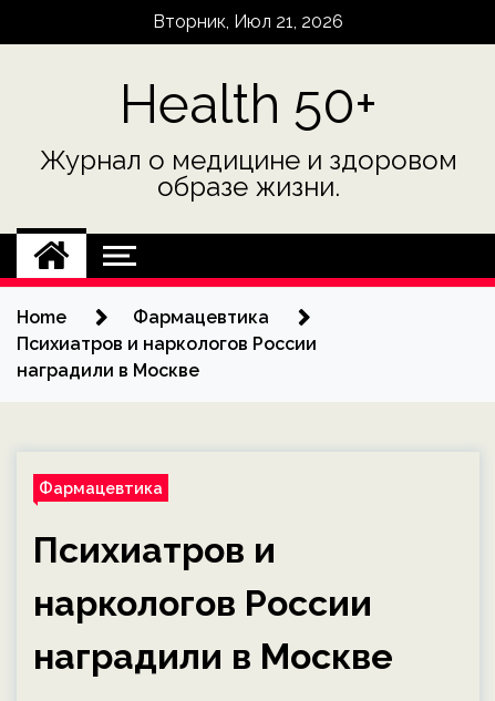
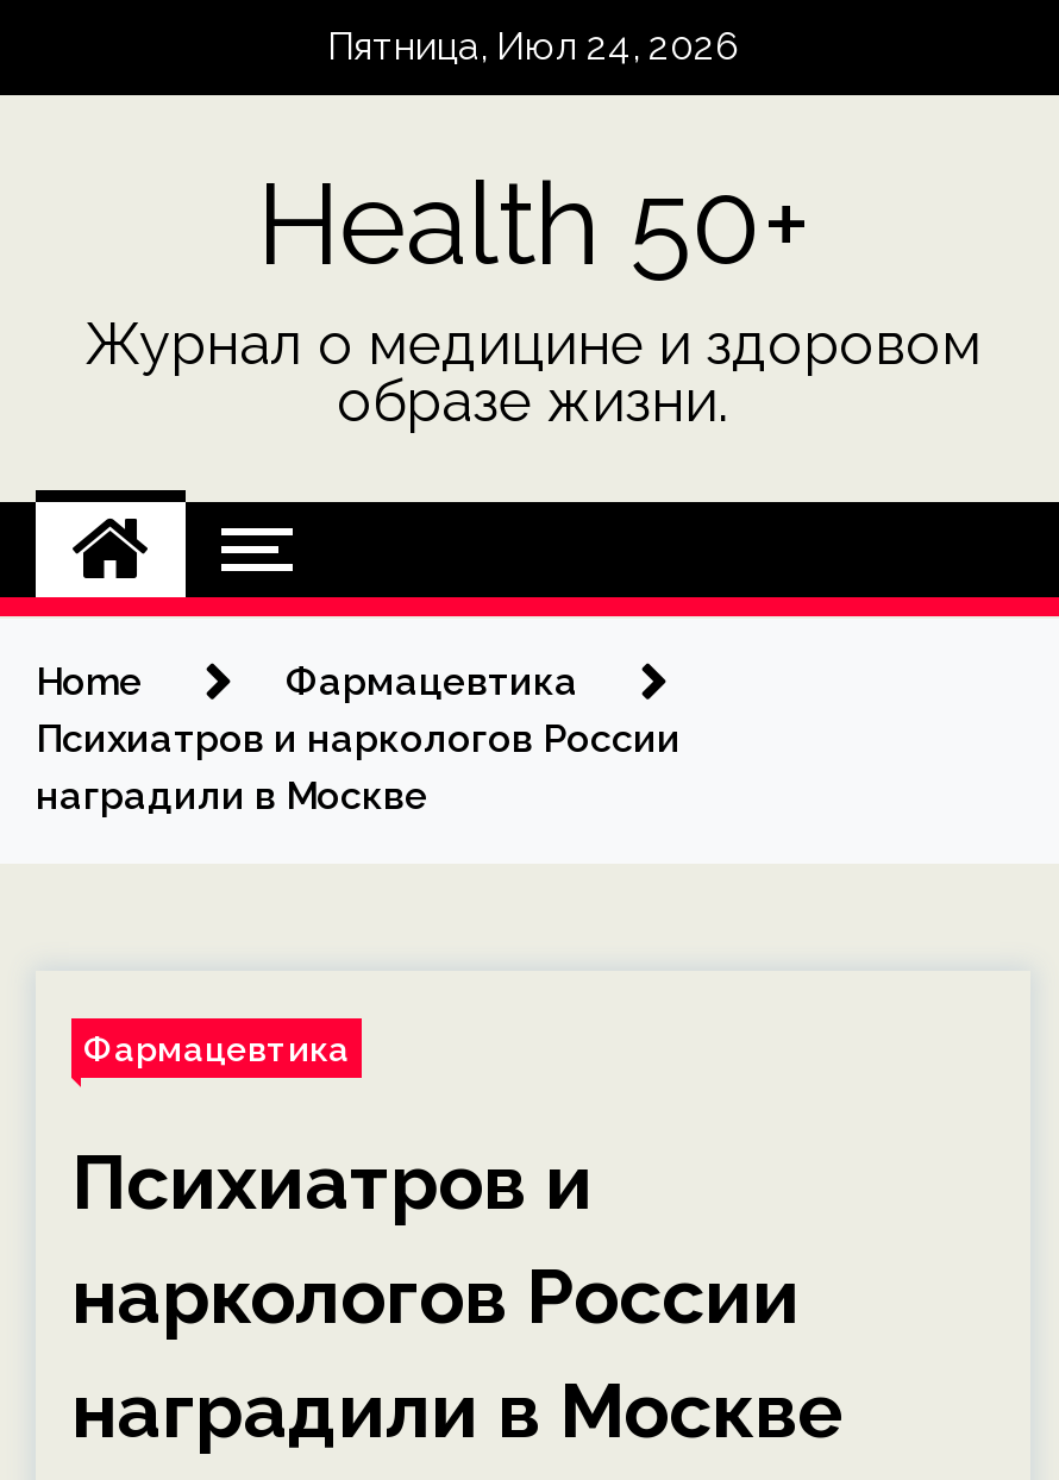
- Вторник, Июл 21, 2026
+ Пятница, Июл 24, 2026
